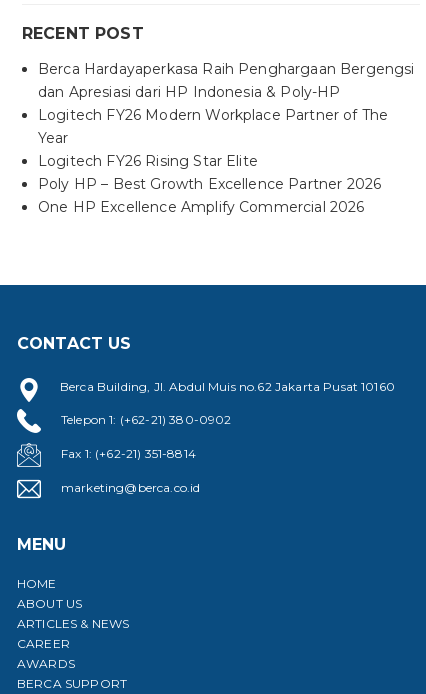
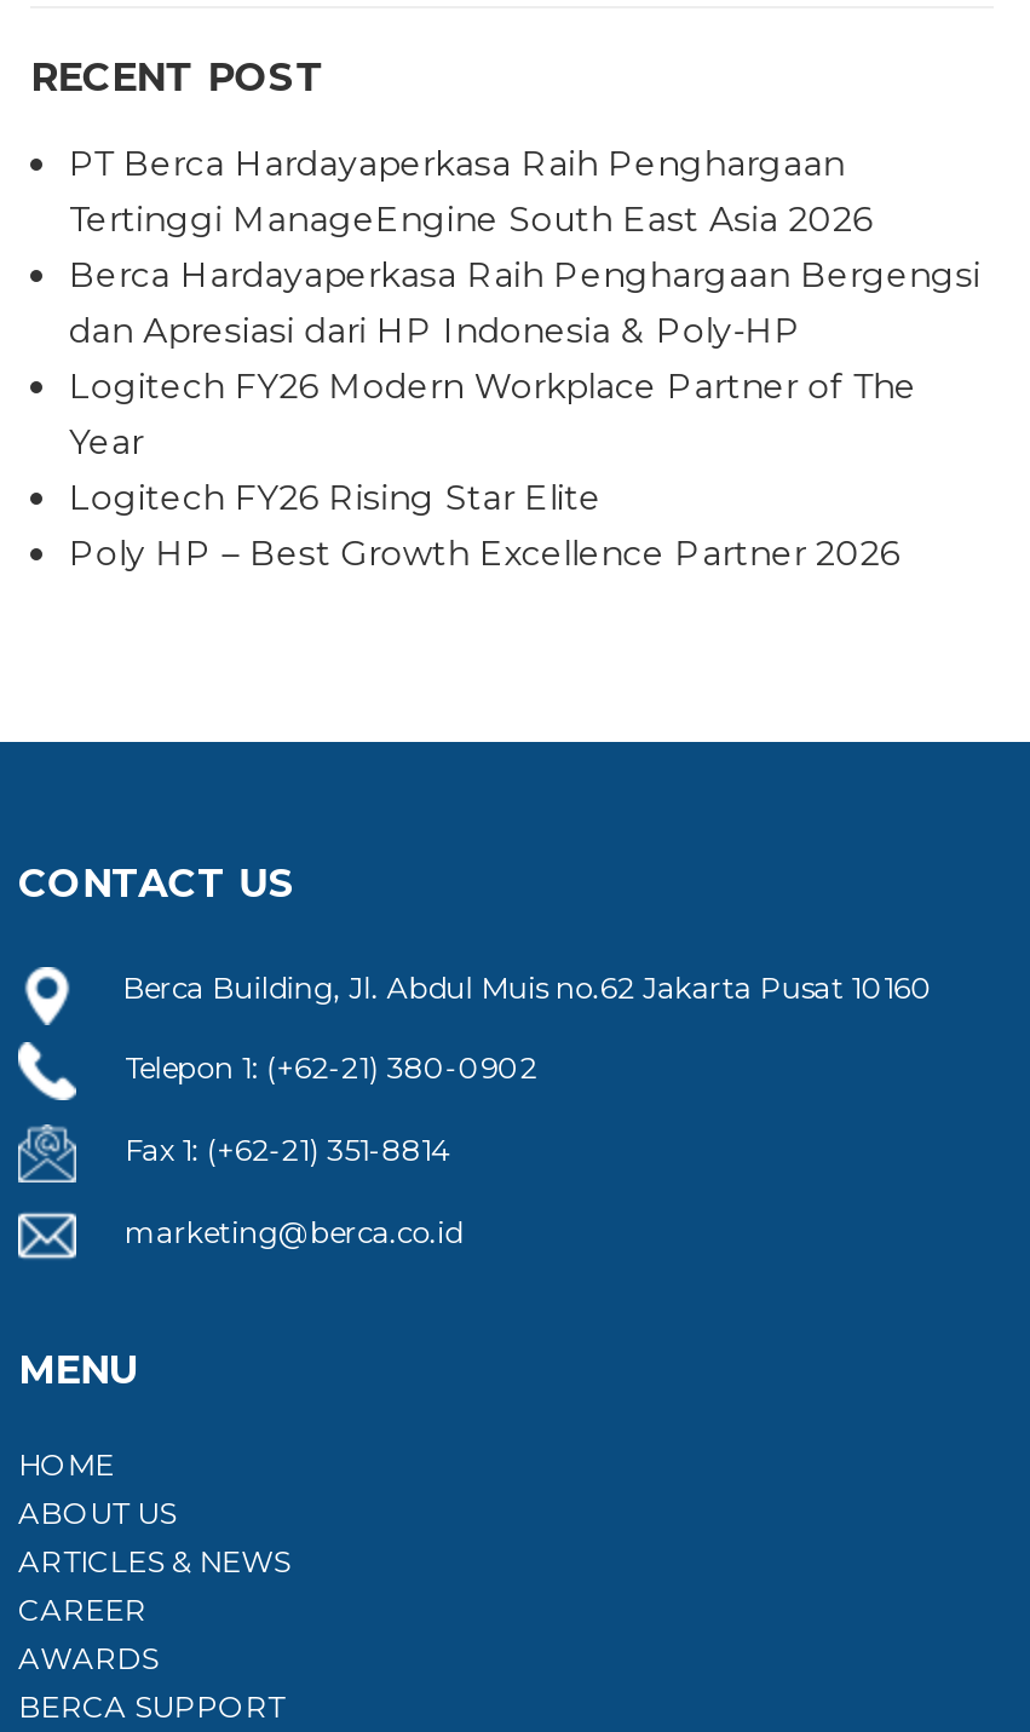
+ PT Berca Hardayaperkasa Raih Penghargaan
+ Tertinggi ManageEngine South East Asia 2026

moved down: Berca Hardayaperkasa Raih Penghargaan Bergengsi | dan Apresiasi dari HP Indonesia & Poly-HP | Logitech FY26 Modern Workplace Partner of The | Year | Logitech FY26 Rising Star Elite | Poly HP – Best Growth Excellence Partner 2026

- One HP Excellence Amplify Commercial 2026
